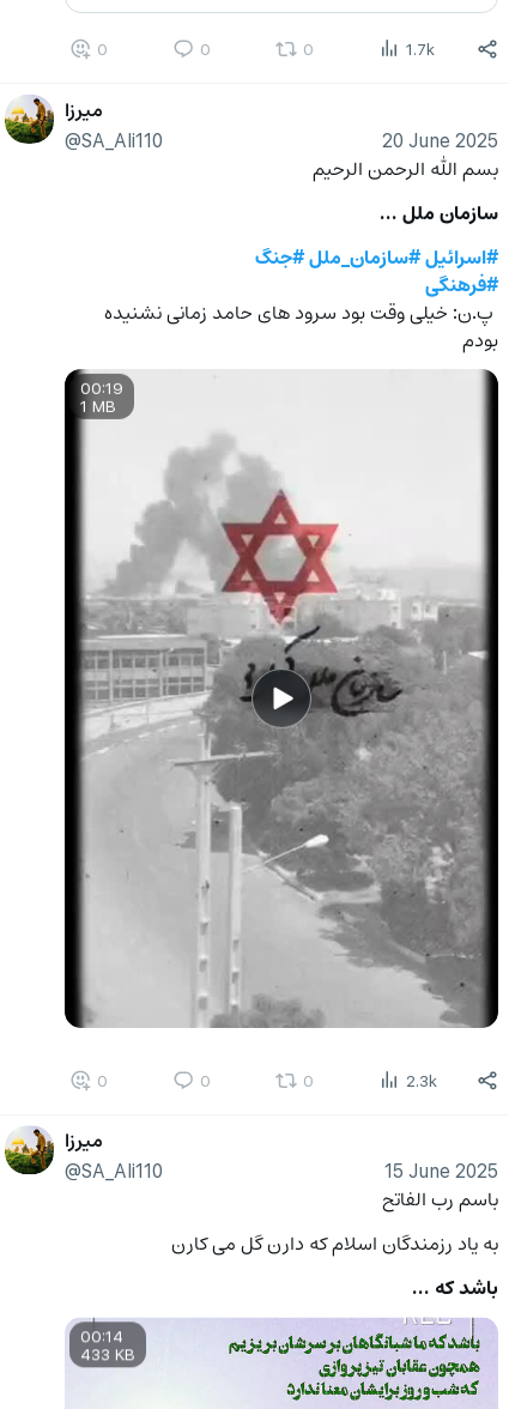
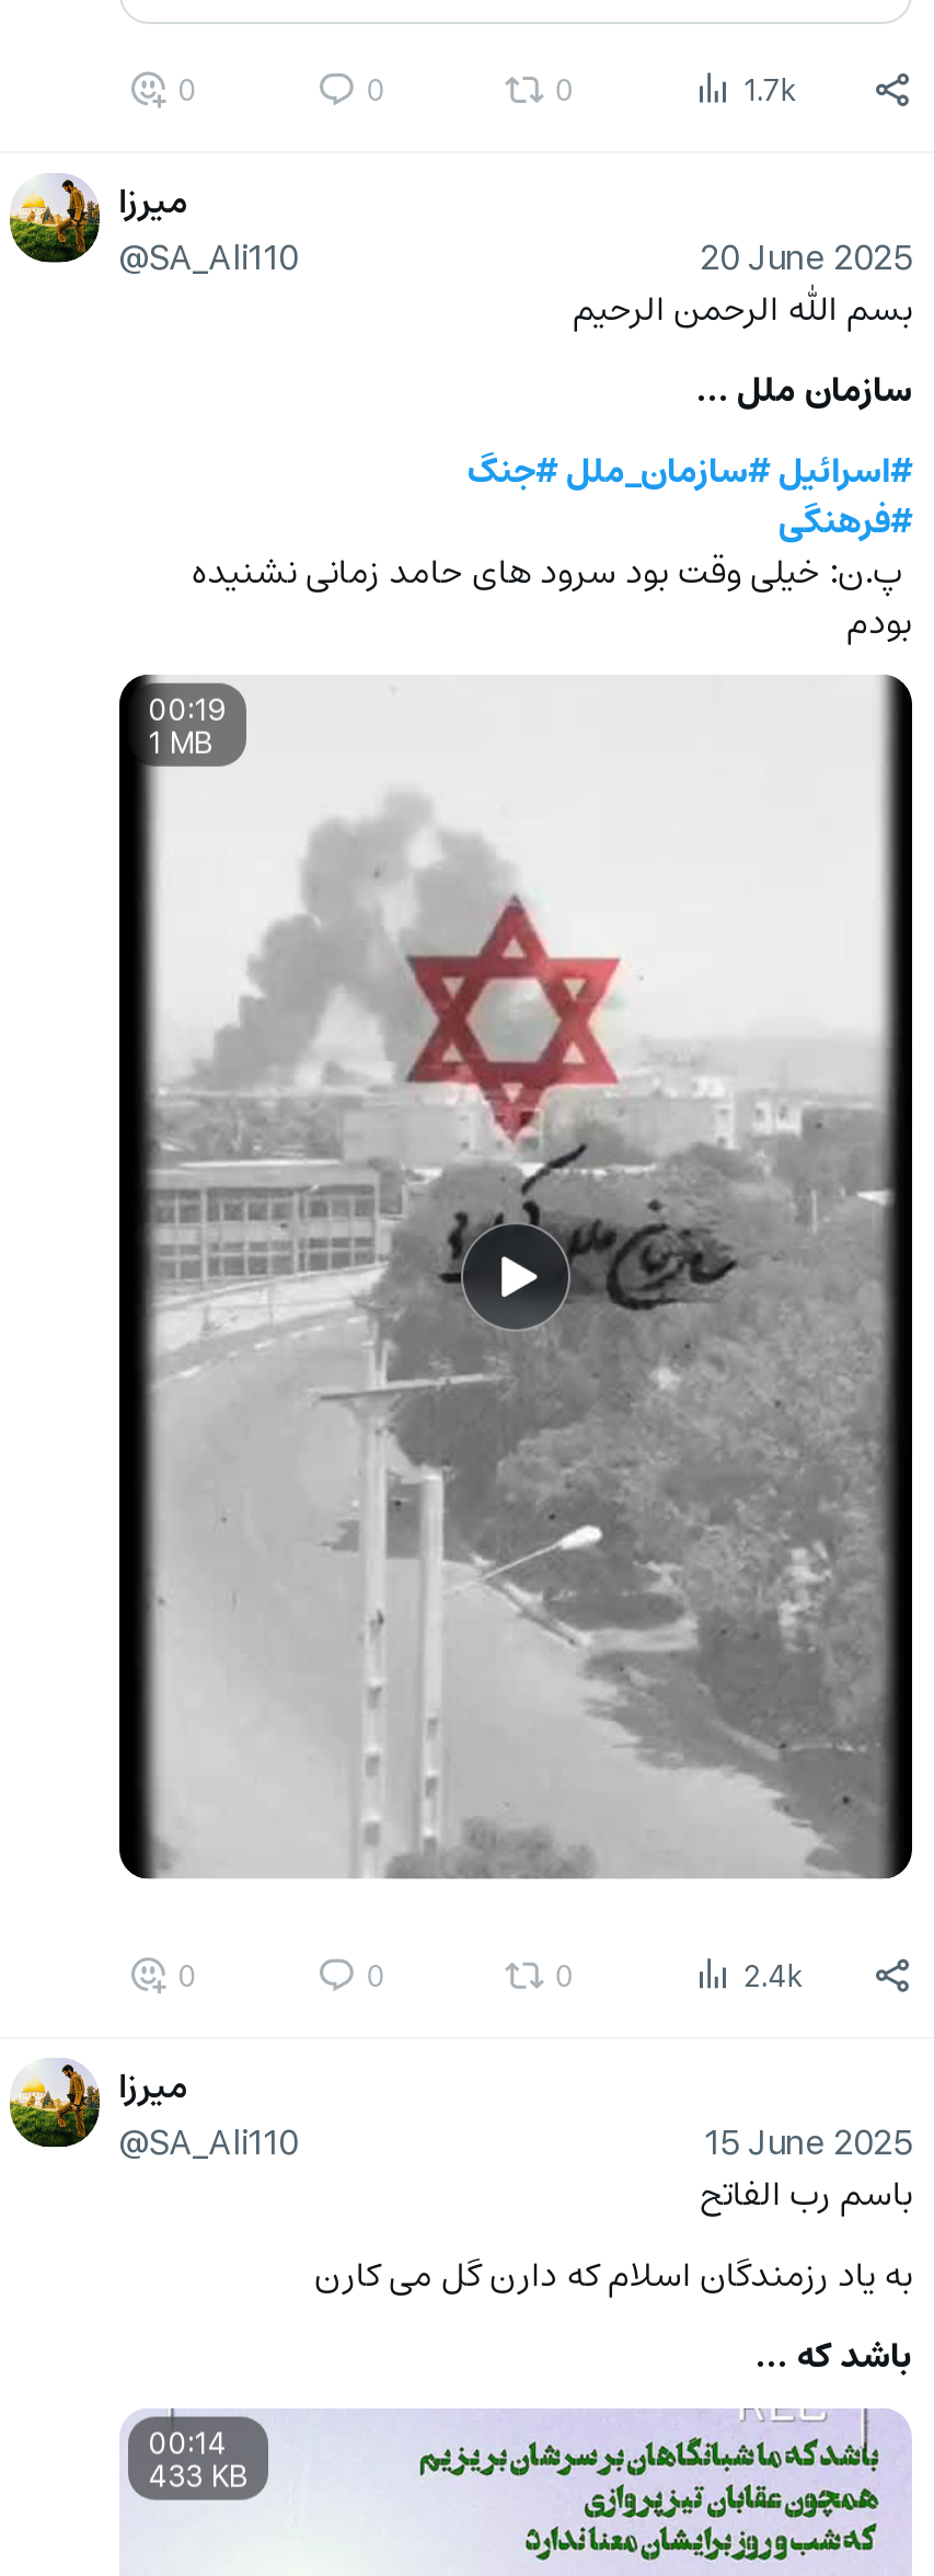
- 2.3k
+ 2.4k
